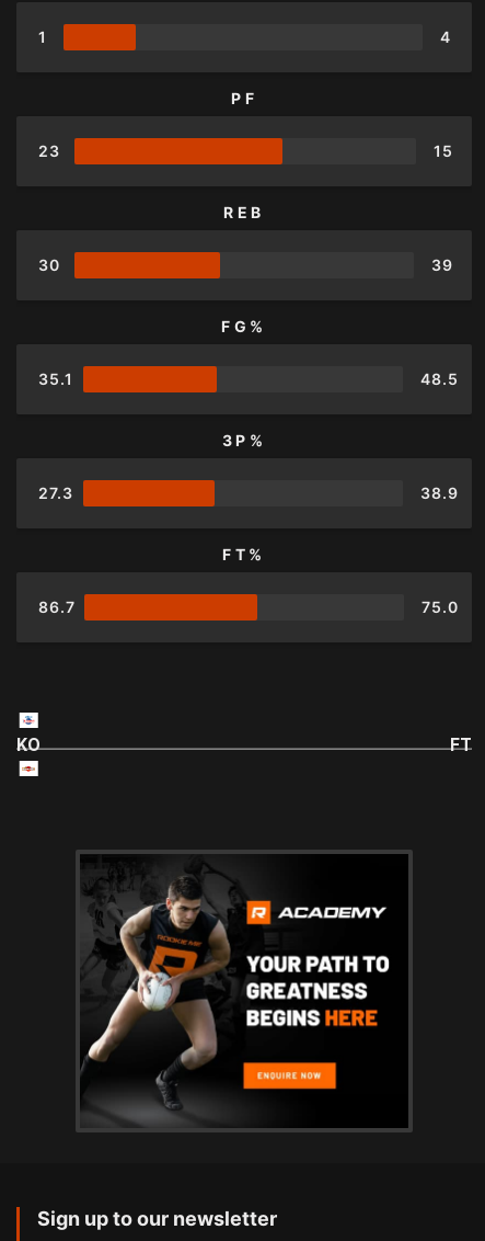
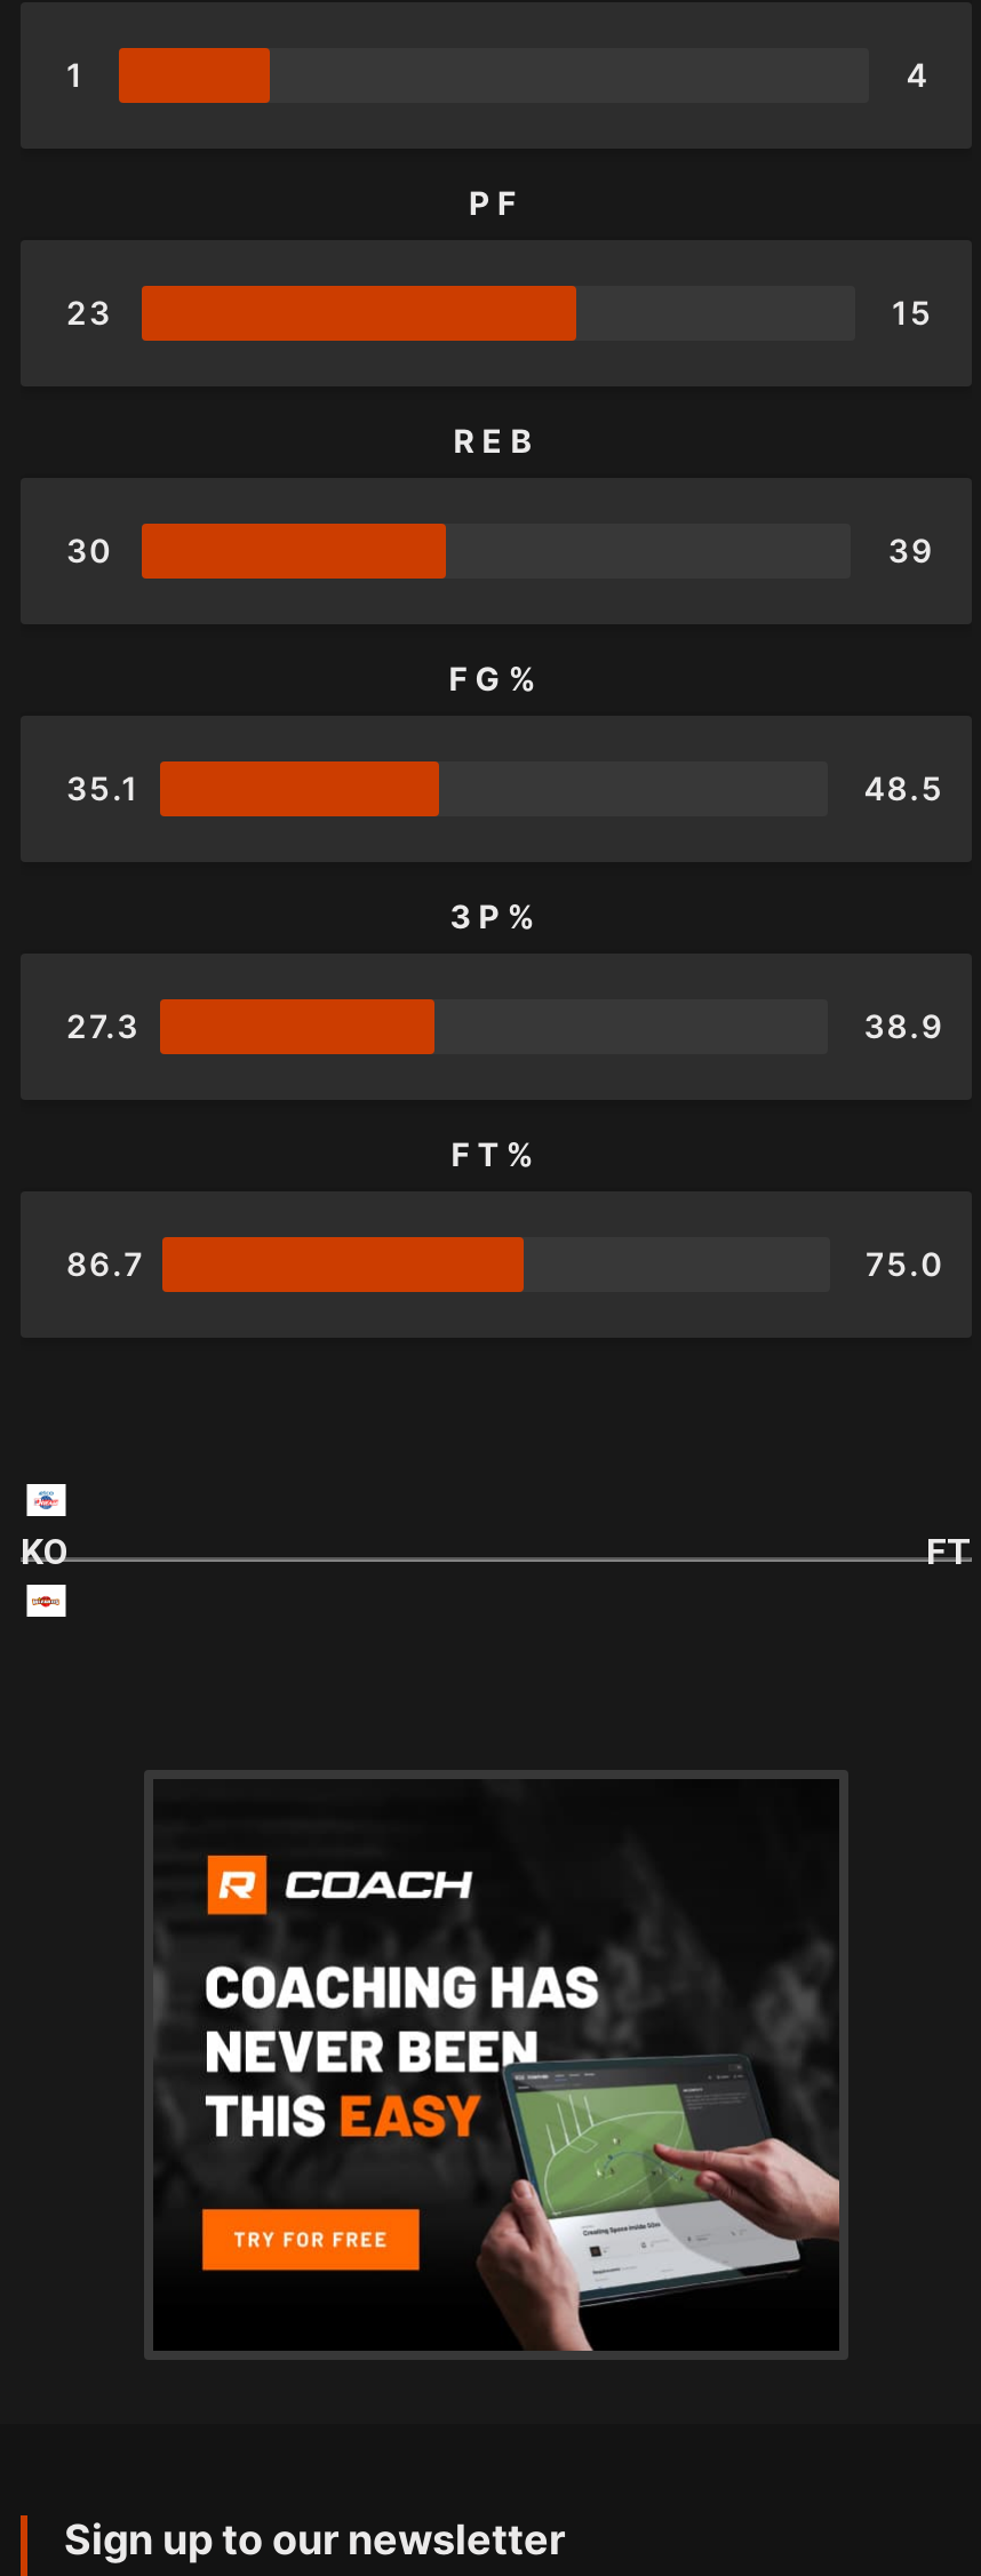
- [image]
+ [image]
